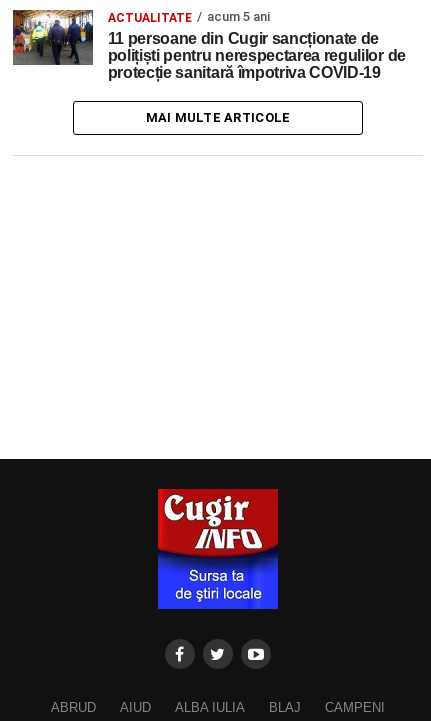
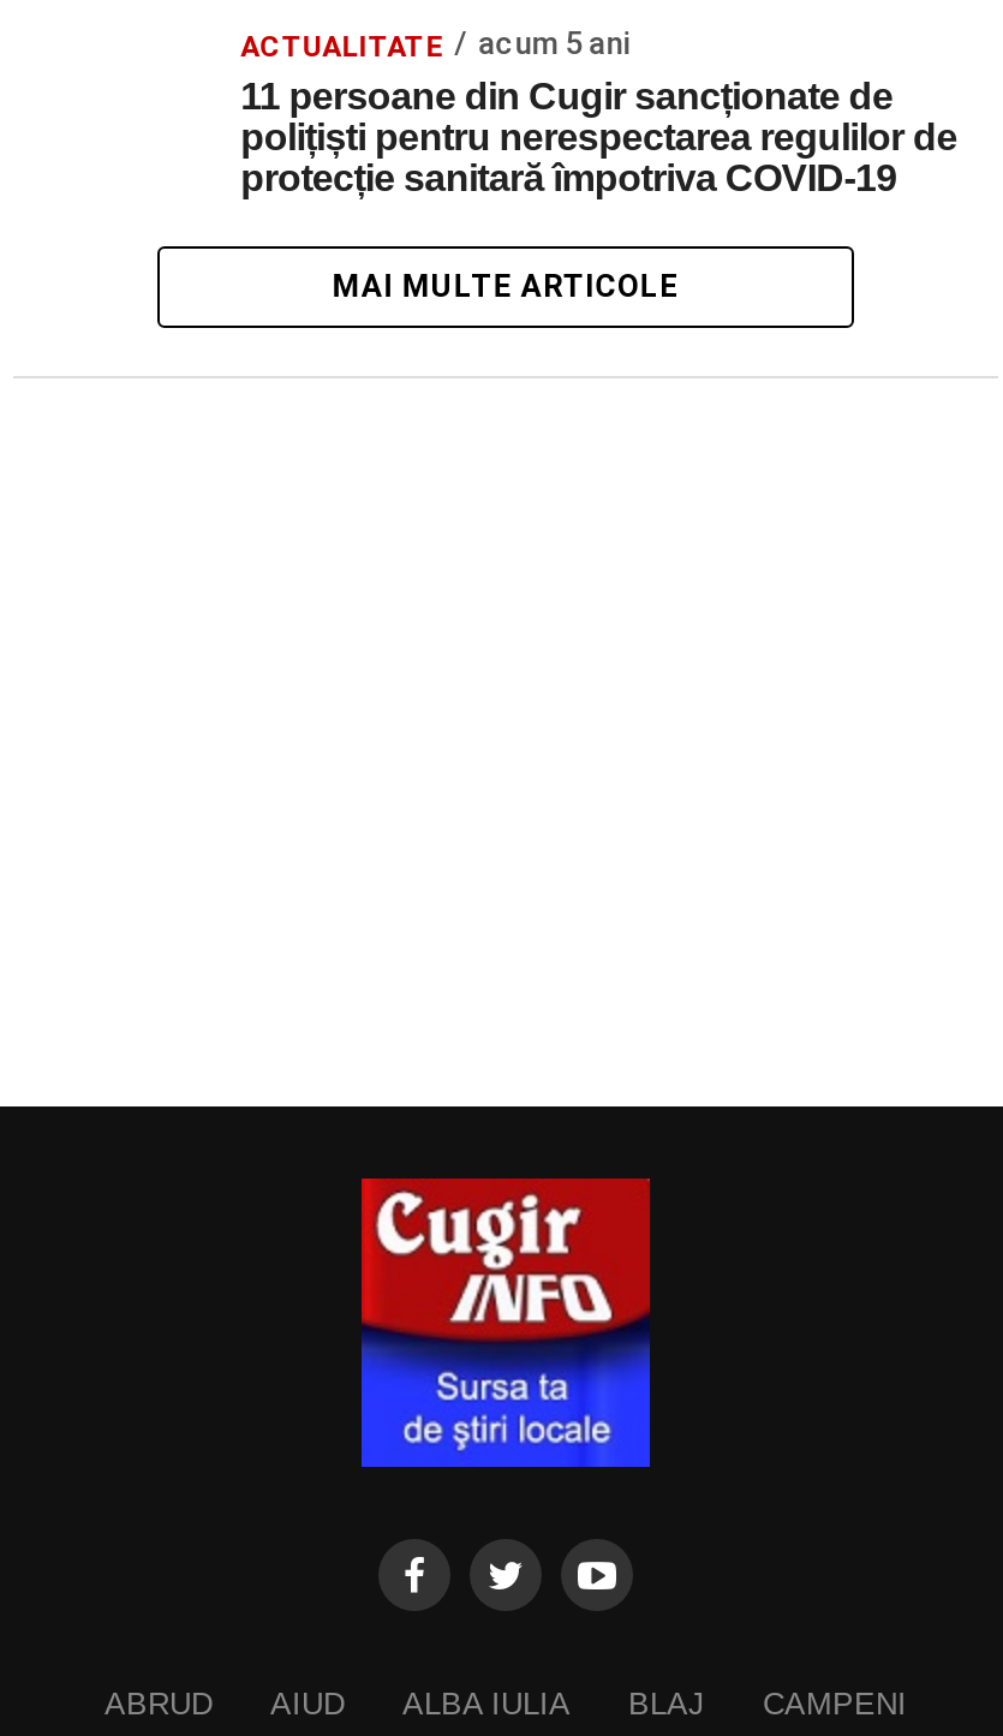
- [image]
